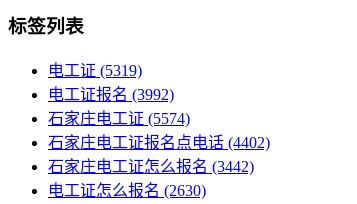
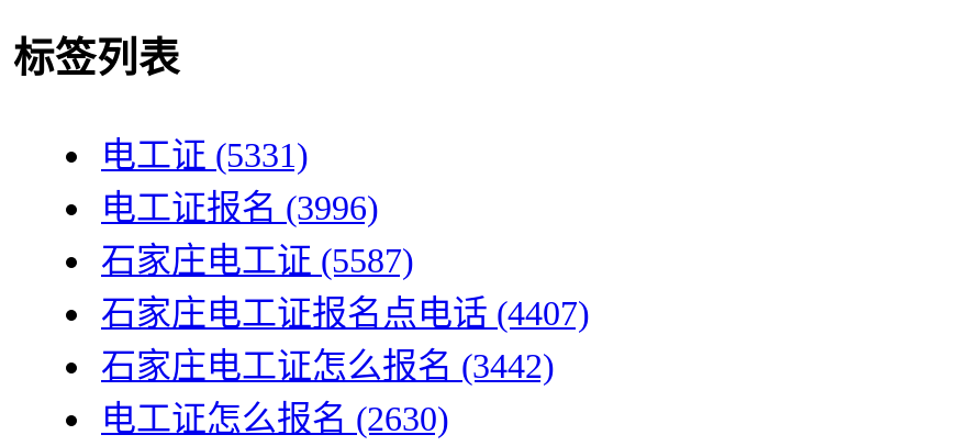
- 电工证(5319)
+ 电工证(5331)

- 电工证报名(3992)
+ 电工证报名(3996)

- 石家庄电工证(5574)
+ 石家庄电工证(5587)

- 石家庄电工证报名点电话(4402)
+ 石家庄电工证报名点电话(4407)
